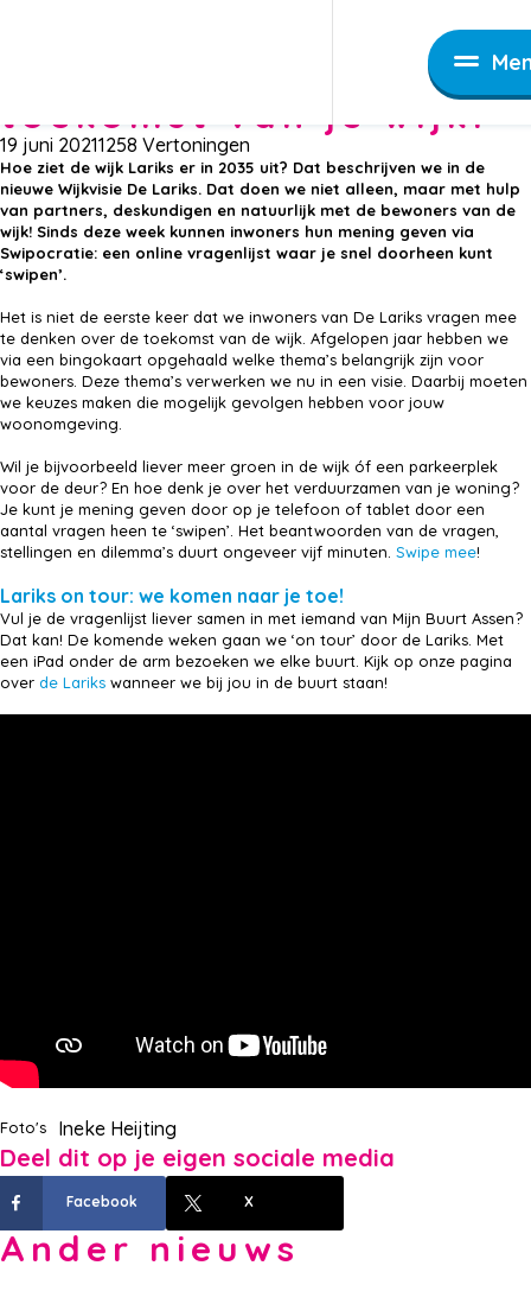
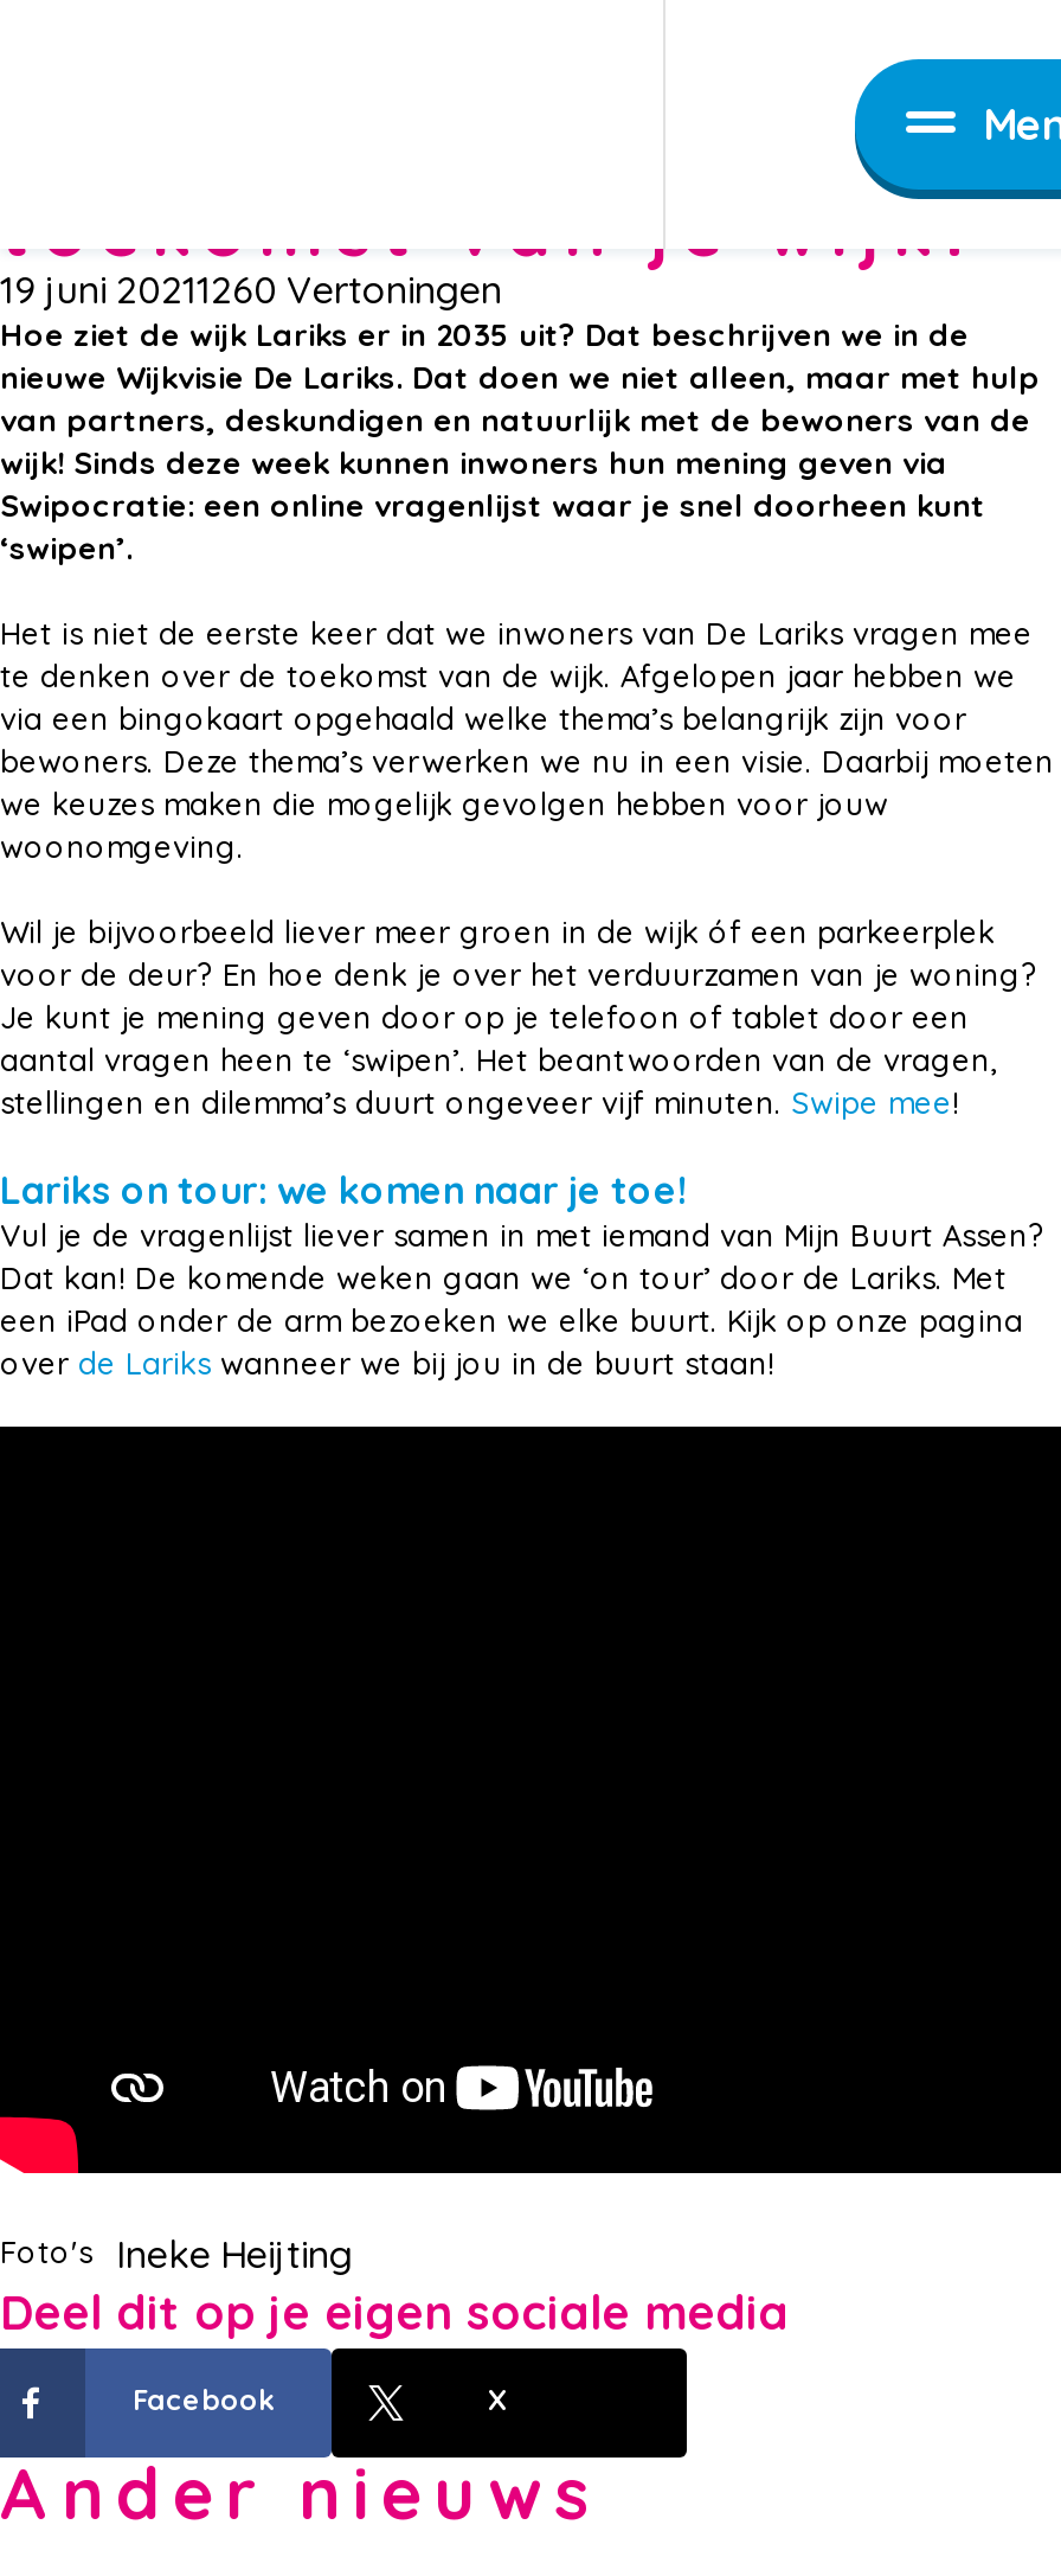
- 19 juni 20211258 Vertoningen
+ 19 juni 20211260 Vertoningen
